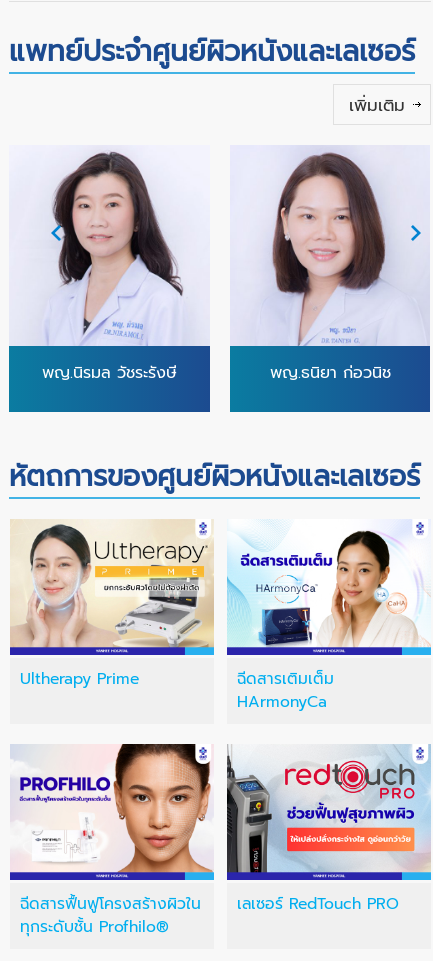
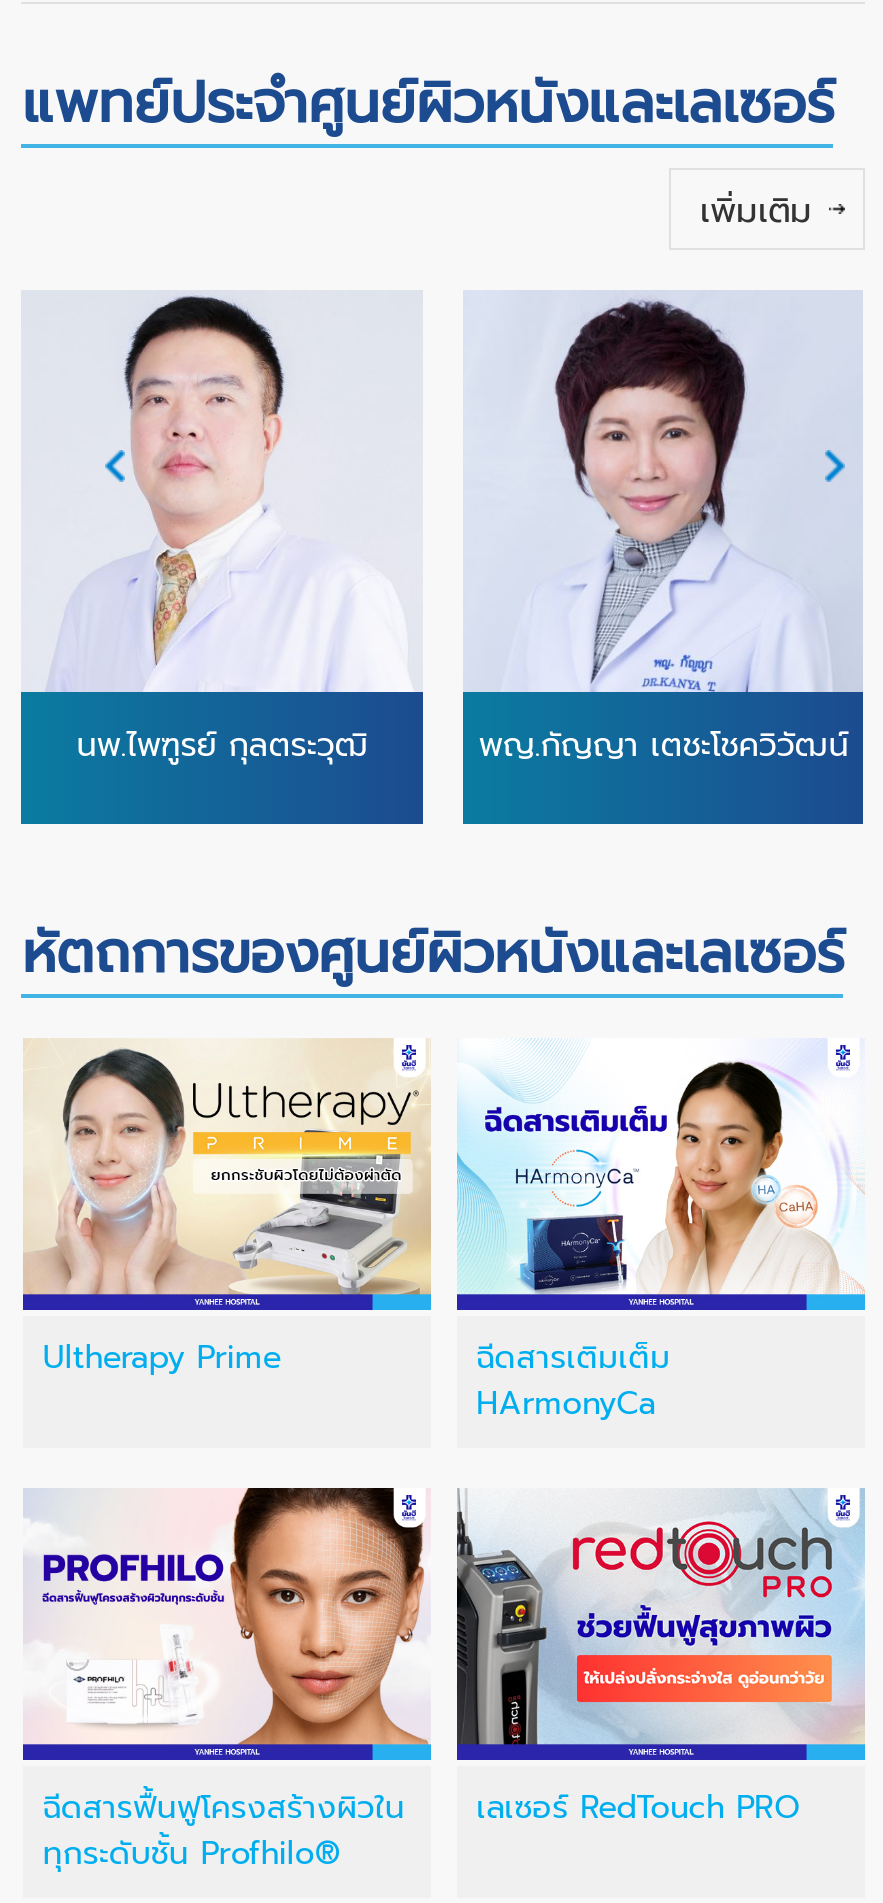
- [image]
- พญ.นิรมล วัชระรังษี
- พญ.ธนิยา ก่อวนิช
+ [image]
+ นพ.ไพฑูรย์ กุลตระวุฒิ
+ พญ.กัญญา เตชะโชควิวัฒน์

- [image]
+ [image]
